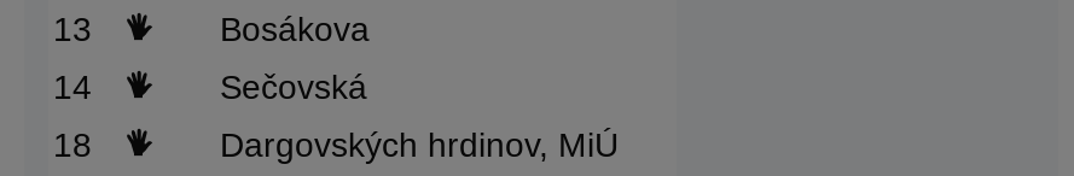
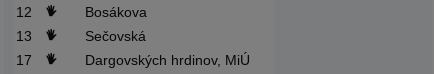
- 13
+ 12

- 14
+ 13

- 18
+ 17
